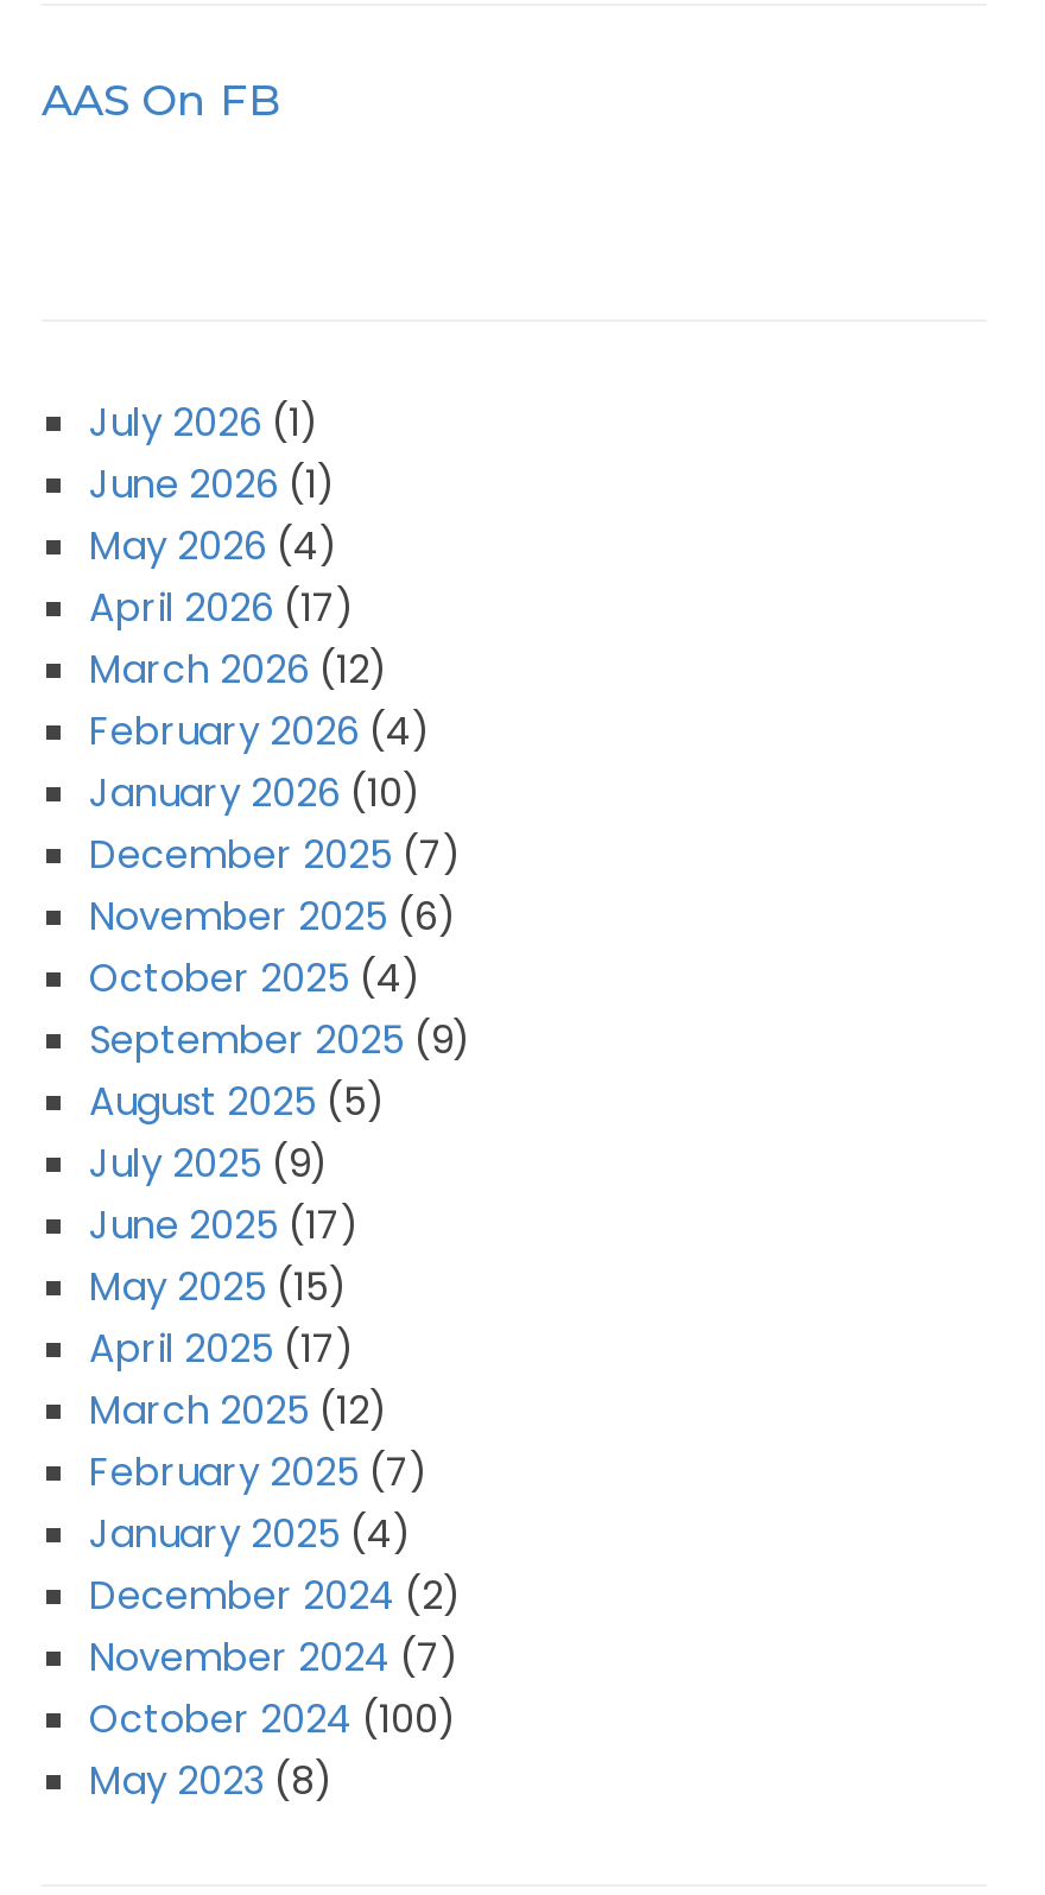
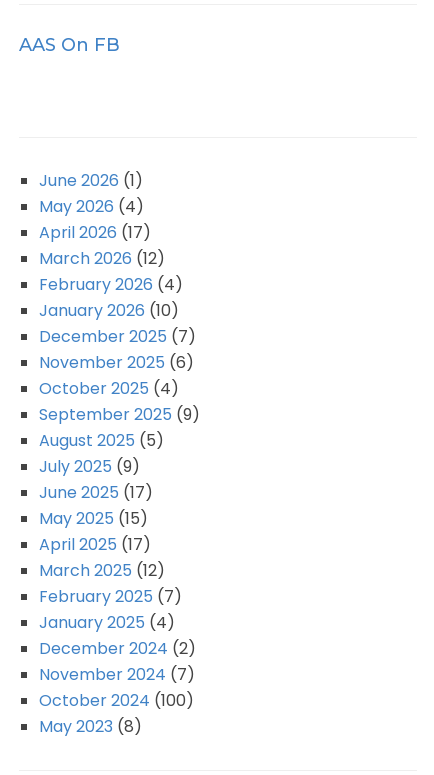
- July 2026 (1)
